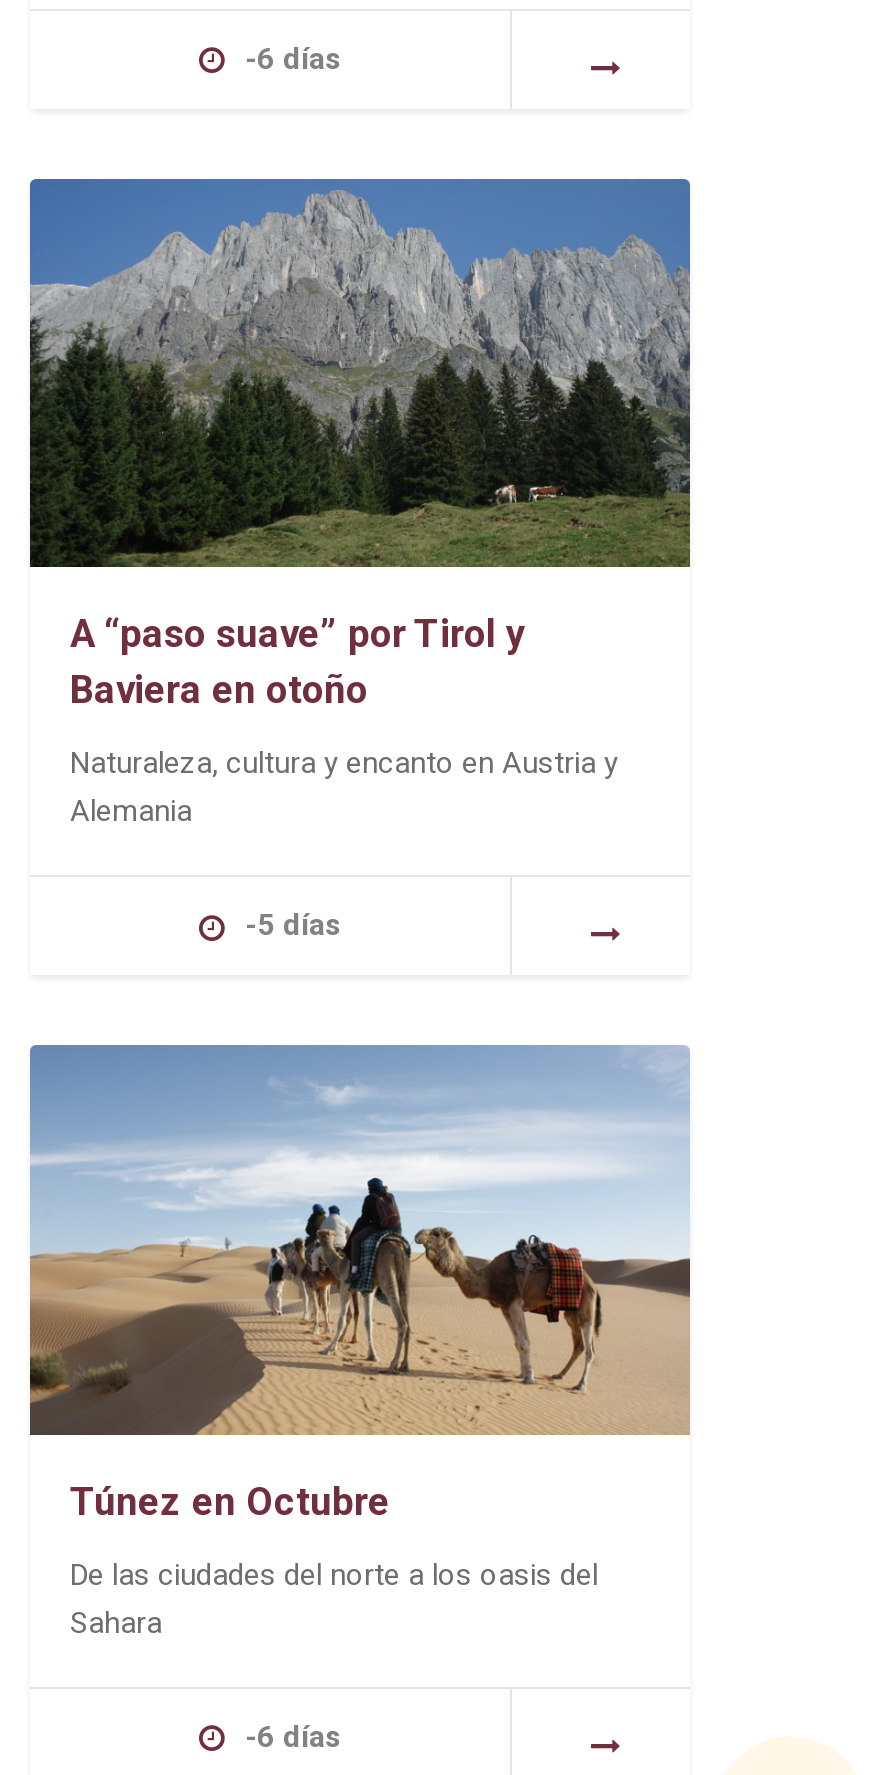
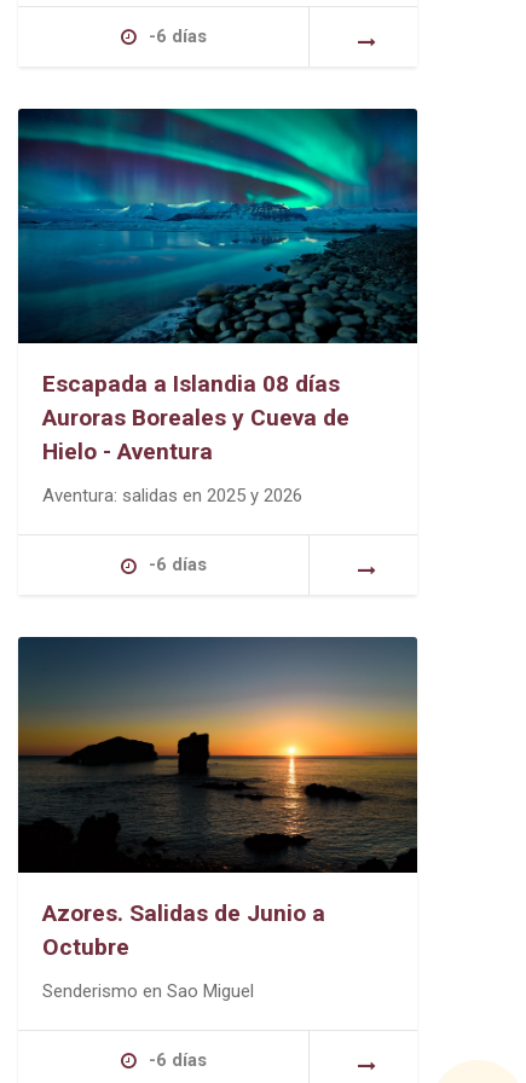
- [image]
- A “paso suave” por Tirol y
- Baviera en otoño
+ [image]
+ Escapada a Islandia 08 días
+ Auroras Boreales y Cueva de
+ Hielo - Aventura

- Naturaleza, cultura y encanto en Austria y
- Alemania
+ Aventura: salidas en 2025 y 2026

- -5 días
+ -6 días

- [image]
- Túnez en Octubre
+ [image]
+ Azores. Salidas de Junio a
+ Octubre

- De las ciudades del norte a los oasis del
- Sahara
+ Senderismo en Sao Miguel
